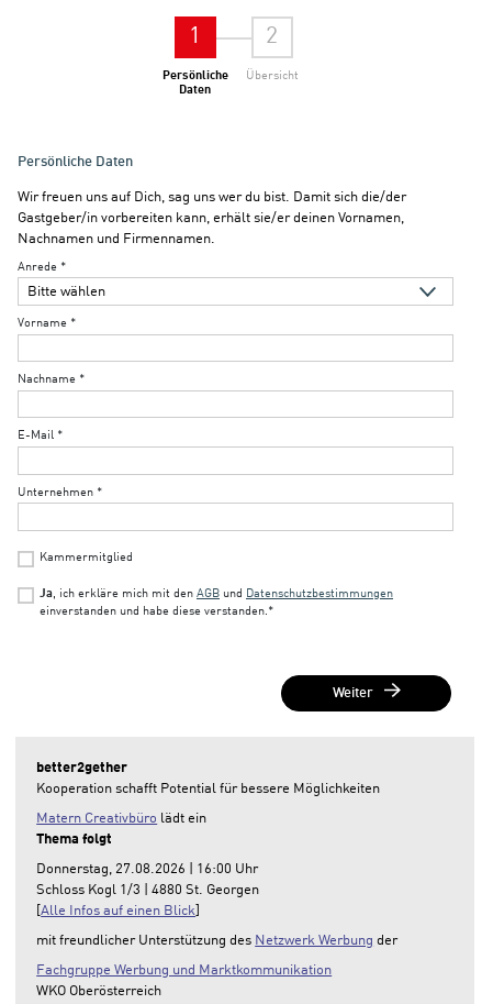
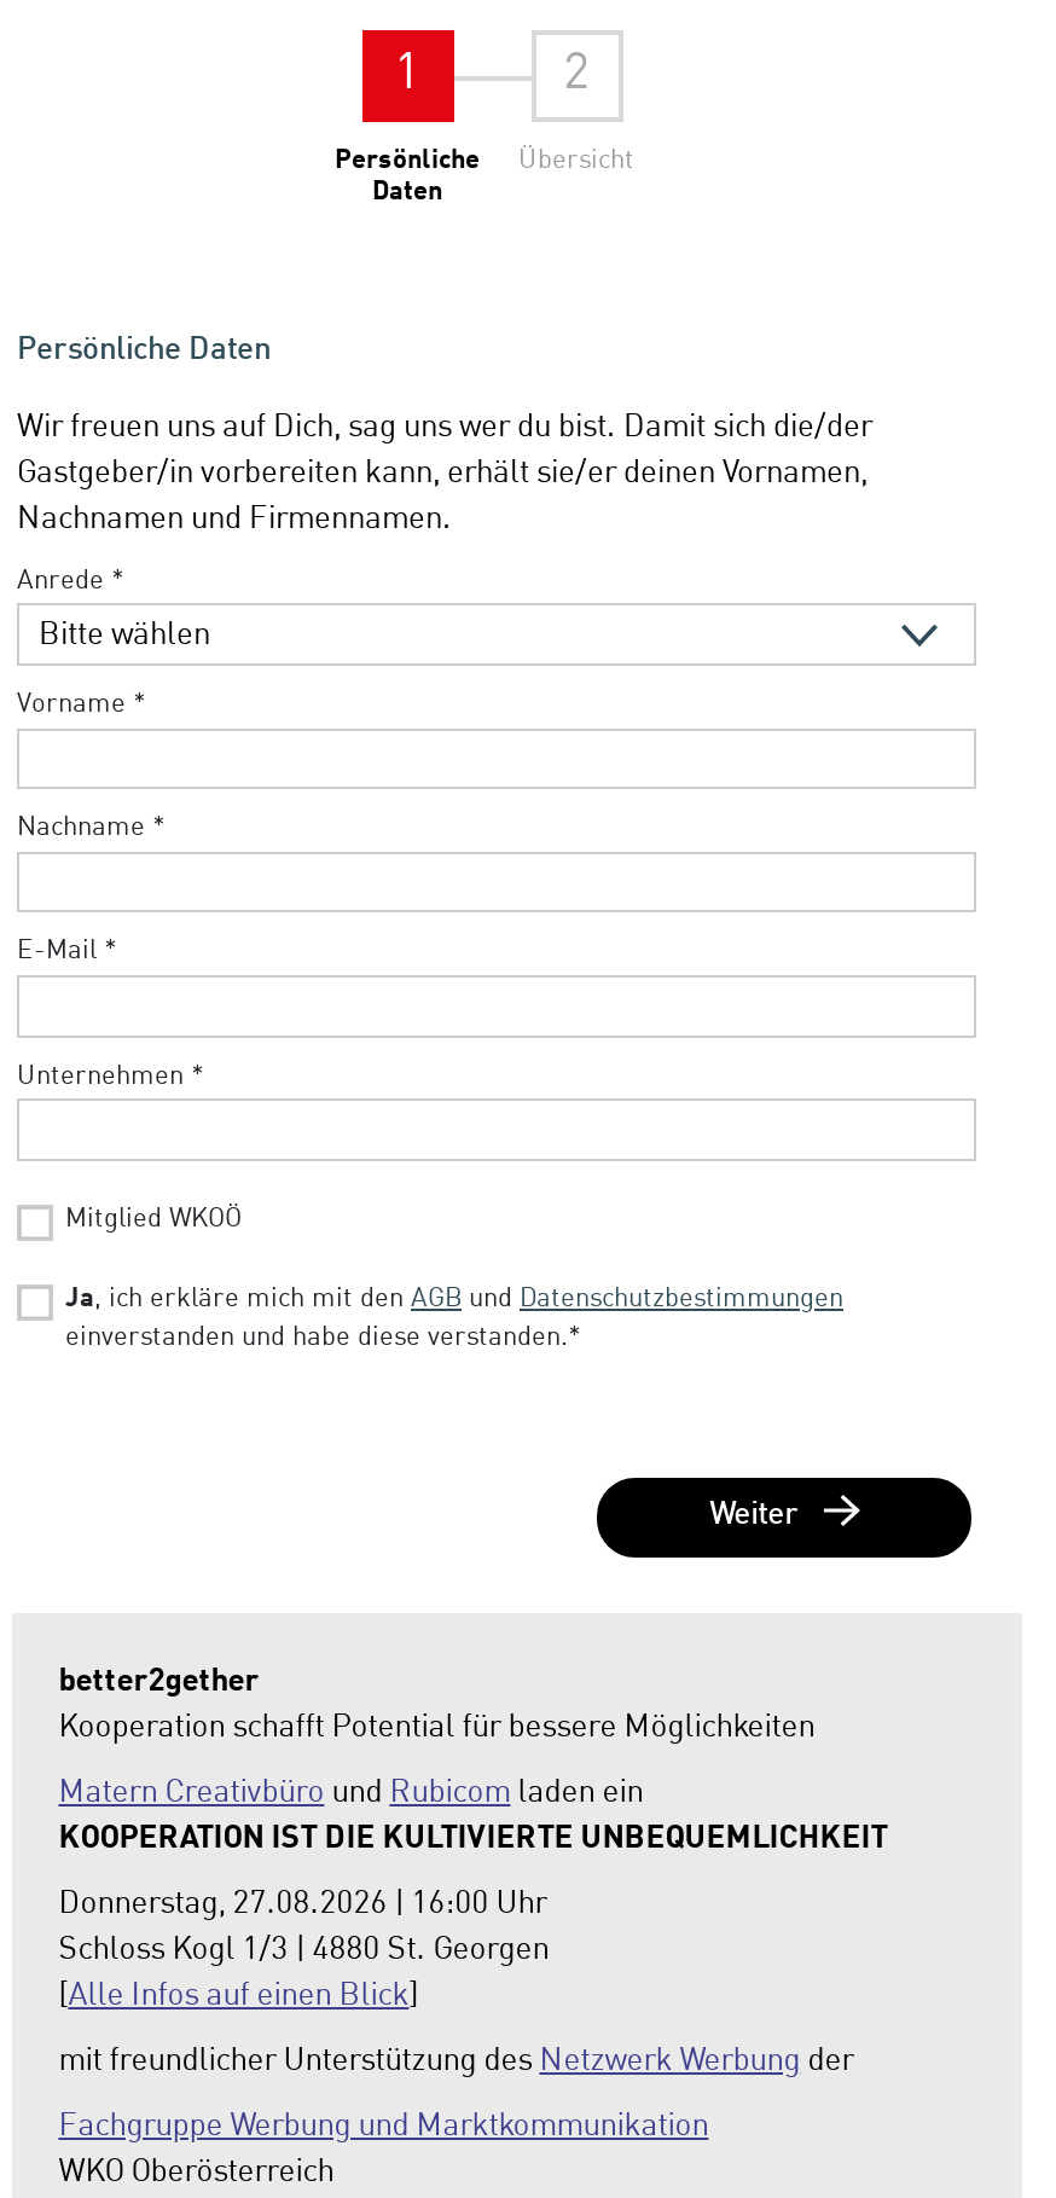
- Kammermitglied
+ Mitglied WKOÖ

- Matern Creativbüro lädt ein
+ Matern Creativbüro und Rubicom laden ein

- Thema folgt
+ KOOPERATION IST DIE KULTIVIERTE UNBEQUEMLICHKEIT
